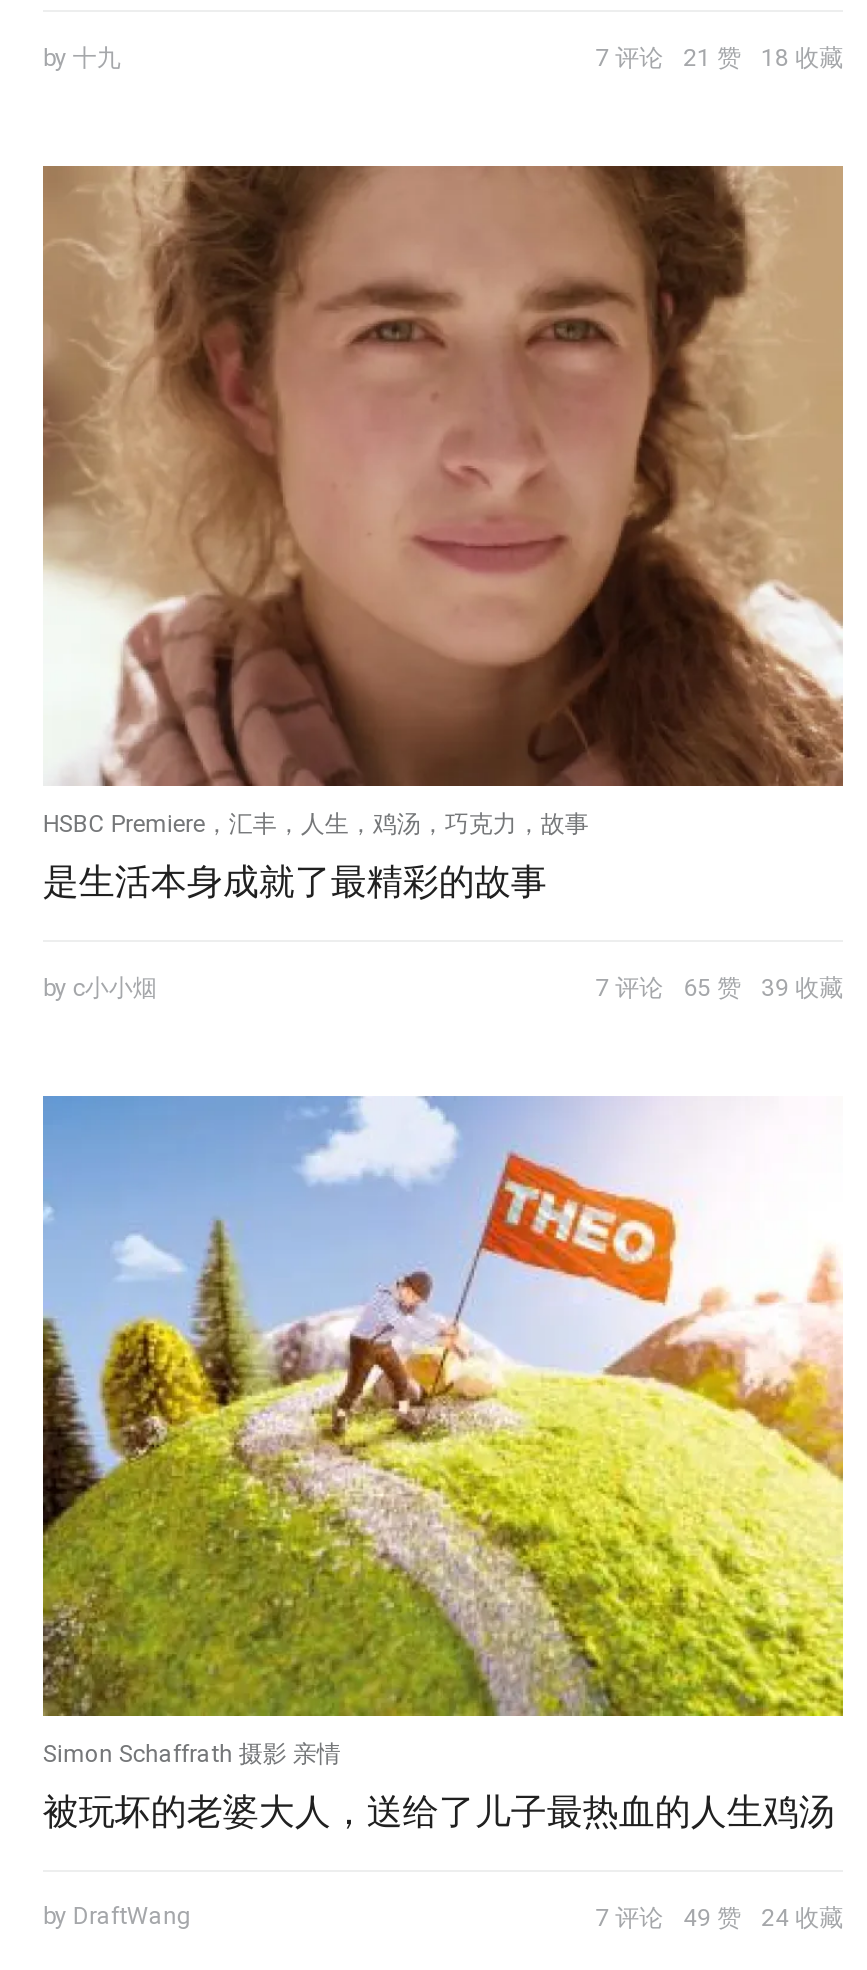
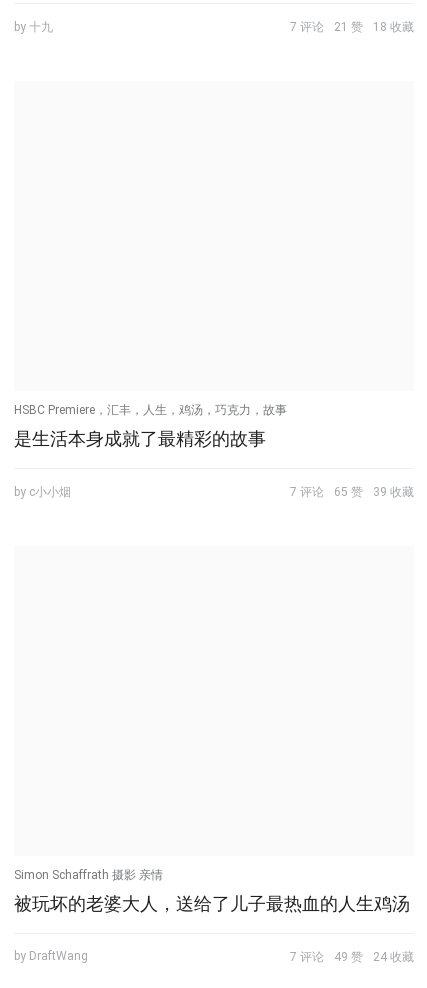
- [image]

- [image]
